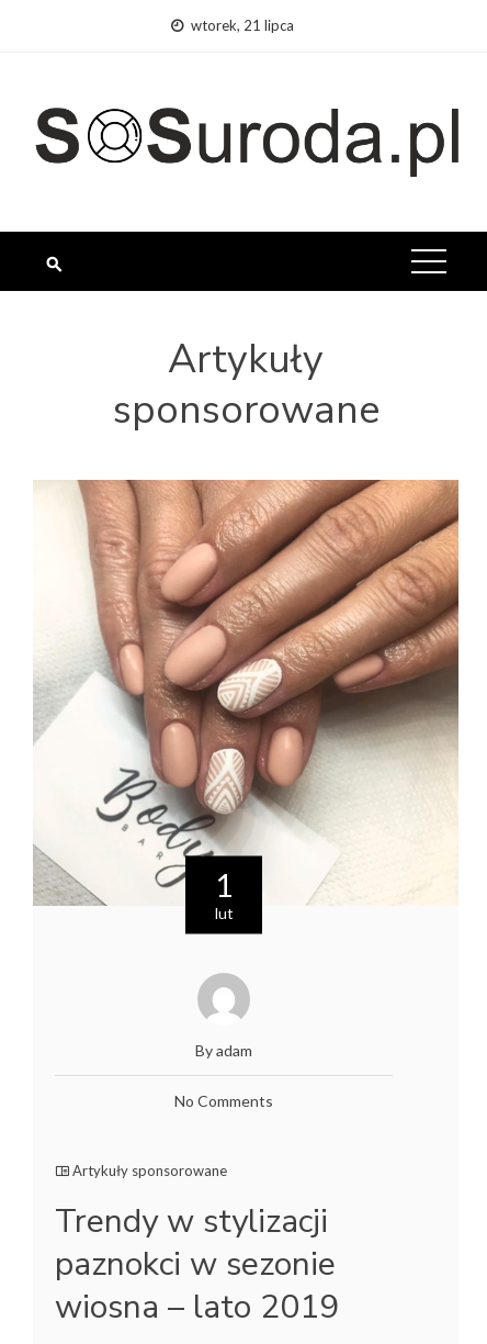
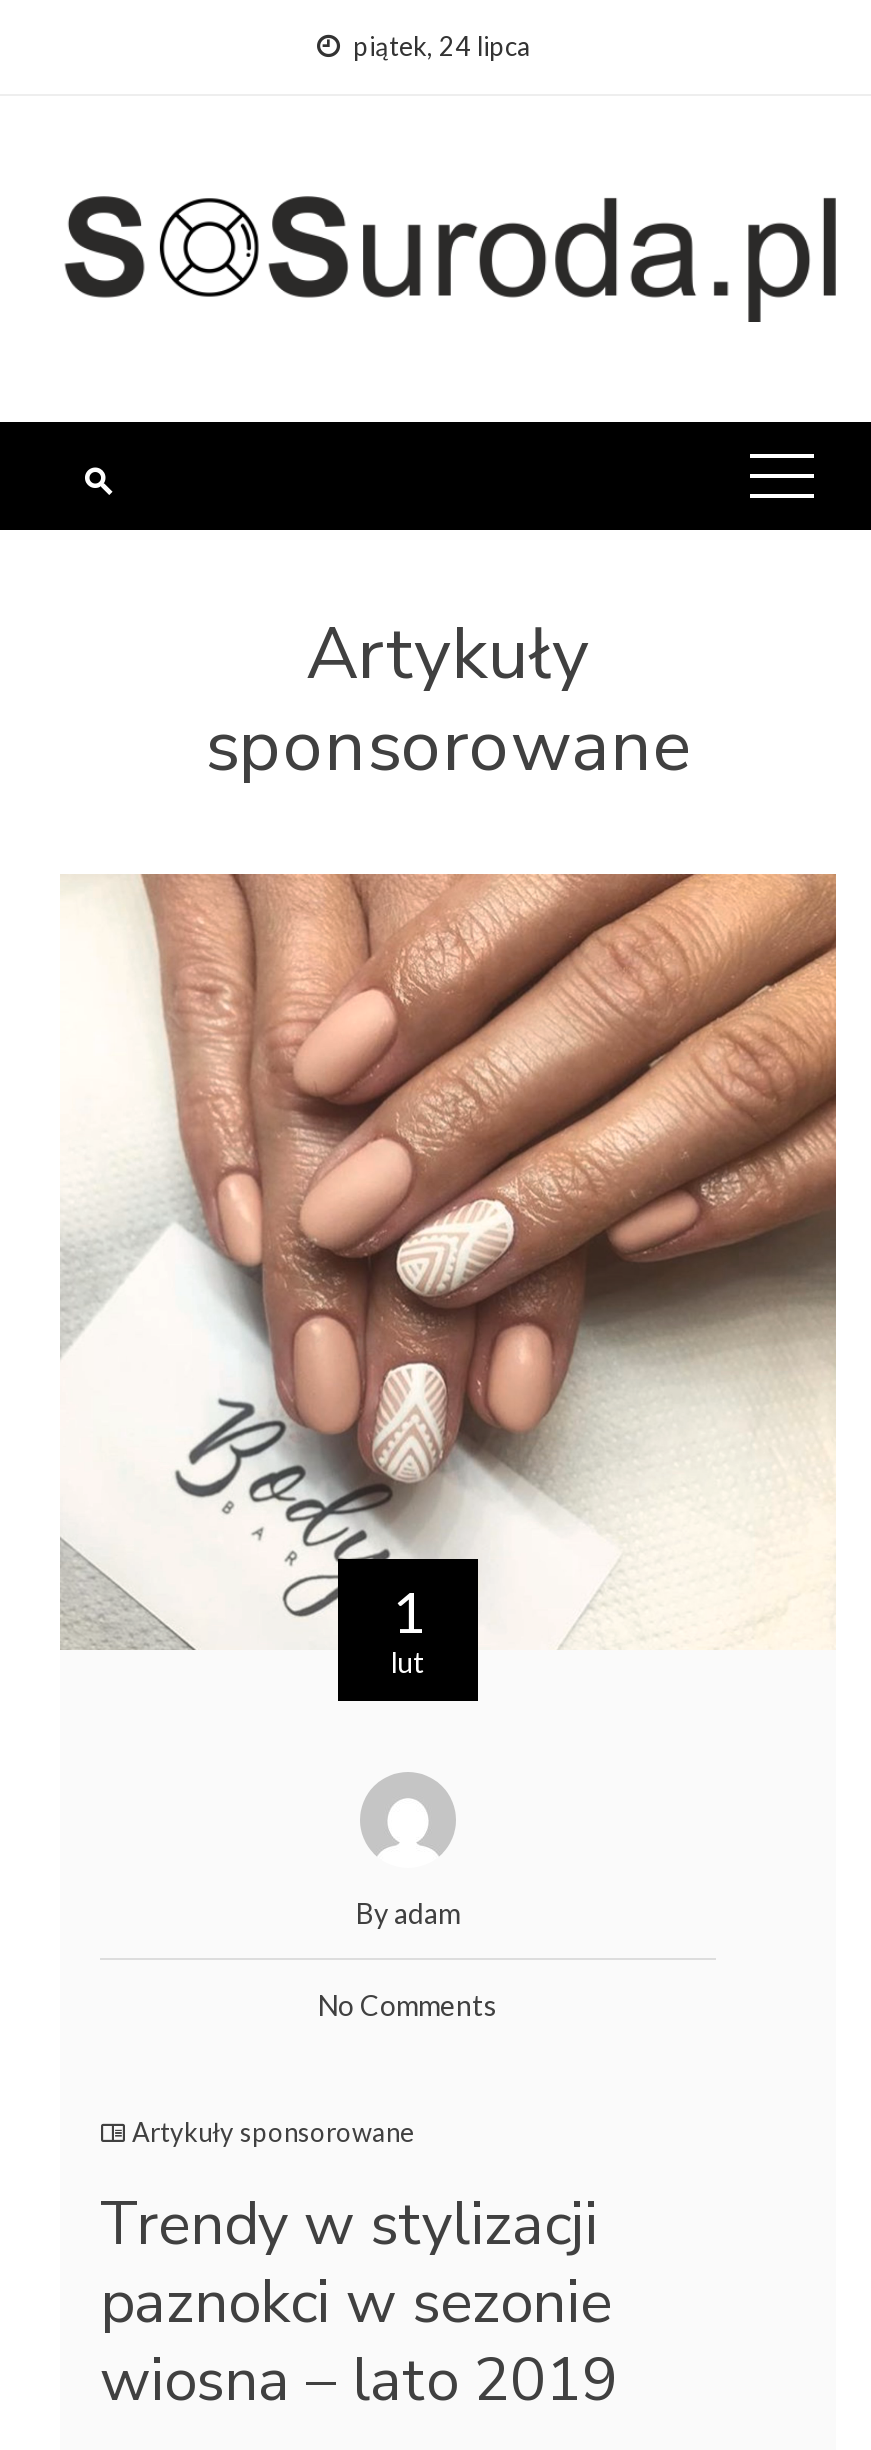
- wtorek, 21 lipca
+ piątek, 24 lipca
